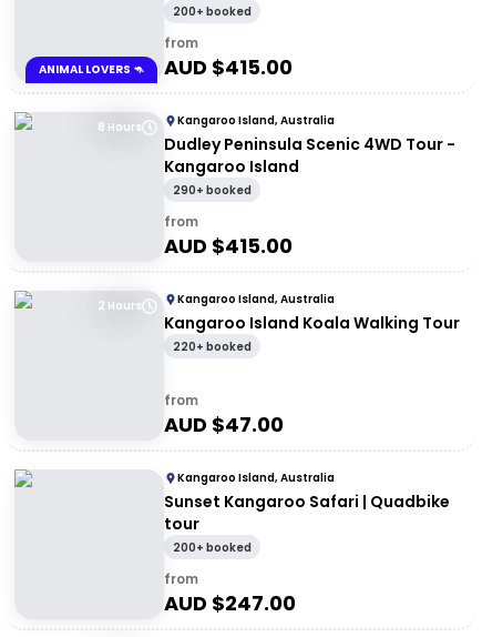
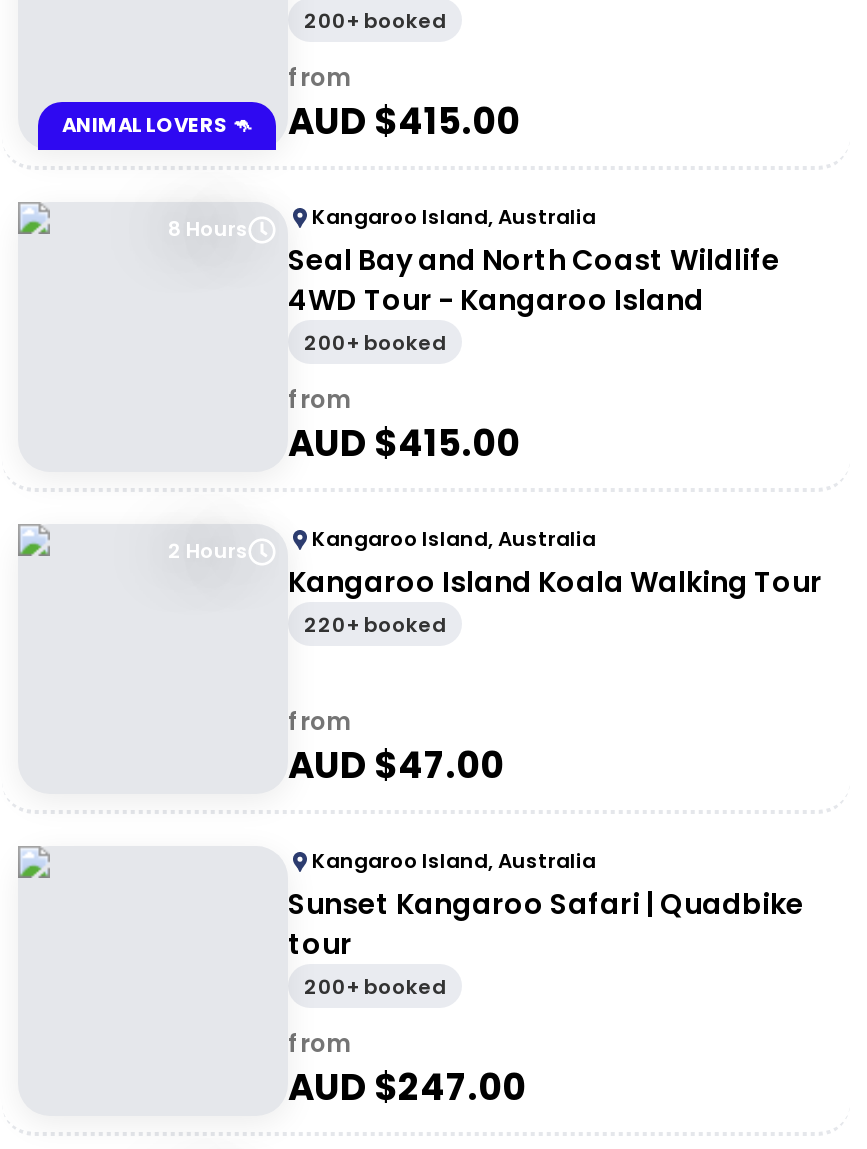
- Dudley Peninsula Scenic 4WD Tour -
- Kangaroo Island
- 290+ booked
+ Seal Bay and North Coast Wildlife
+ 4WD Tour - Kangaroo Island
+ 200+ booked
